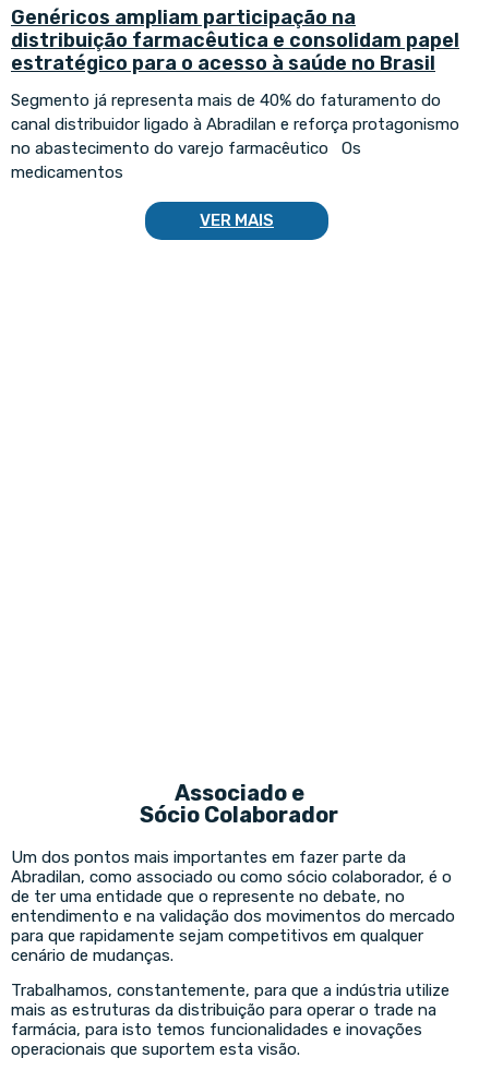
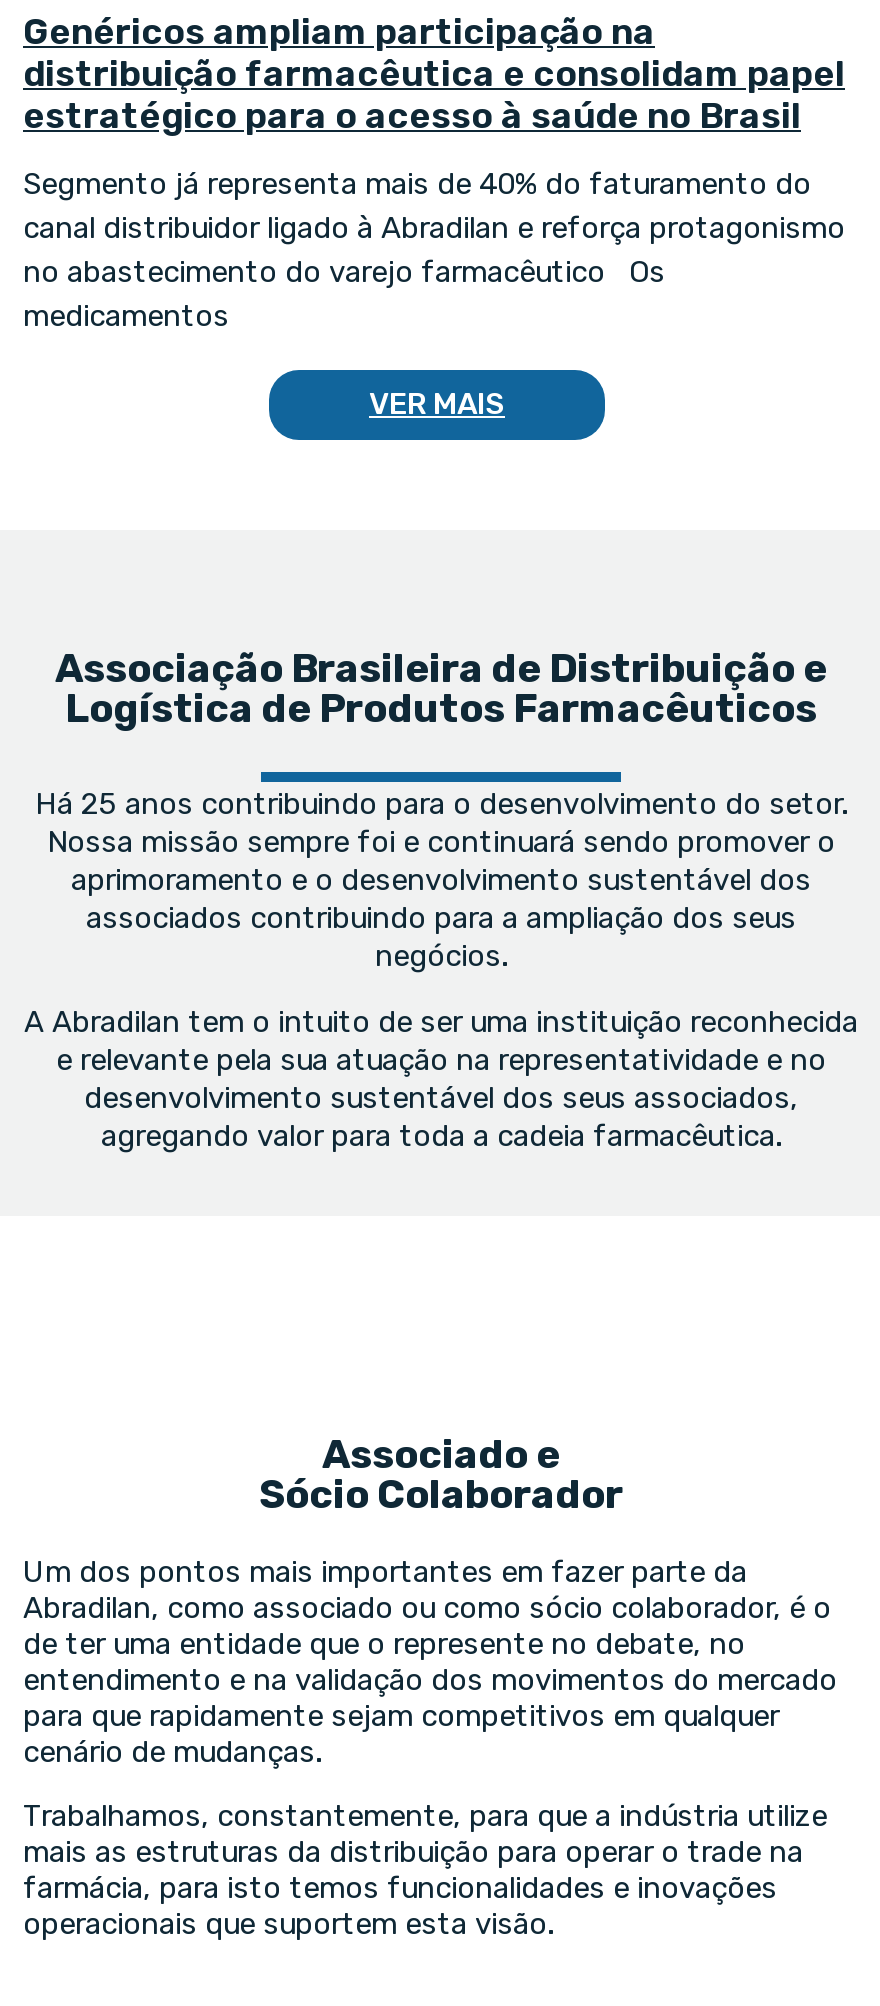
+ Associação Brasileira de Distribuição e
+ Logística de Produtos Farmacêuticos
+ Há 25 anos contribuindo para o desenvolvimento do setor.
+ Nossa missão sempre foi e continuará sendo promover o
+ aprimoramento e o desenvolvimento sustentável dos
+ associados contribuindo para a ampliação dos seus
+ negócios.
+ A Abradilan tem o intuito de ser uma instituição reconhecida
+ e relevante pela sua atuação na representatividade e no
+ desenvolvimento sustentável dos seus associados,
+ agregando valor para toda a cadeia farmacêutica.
